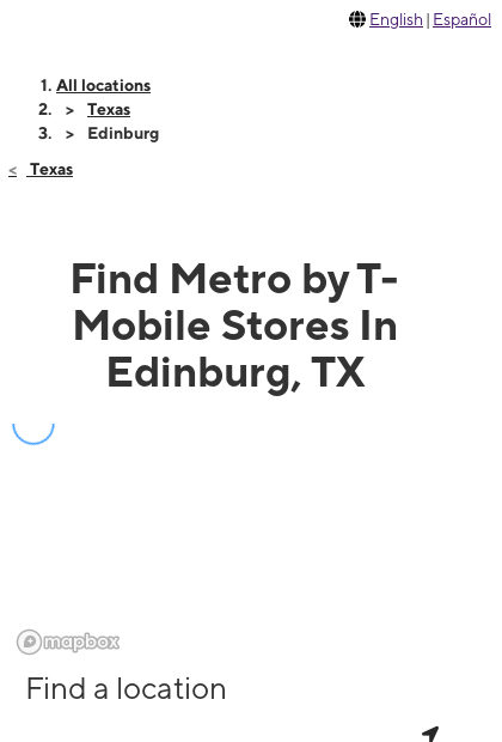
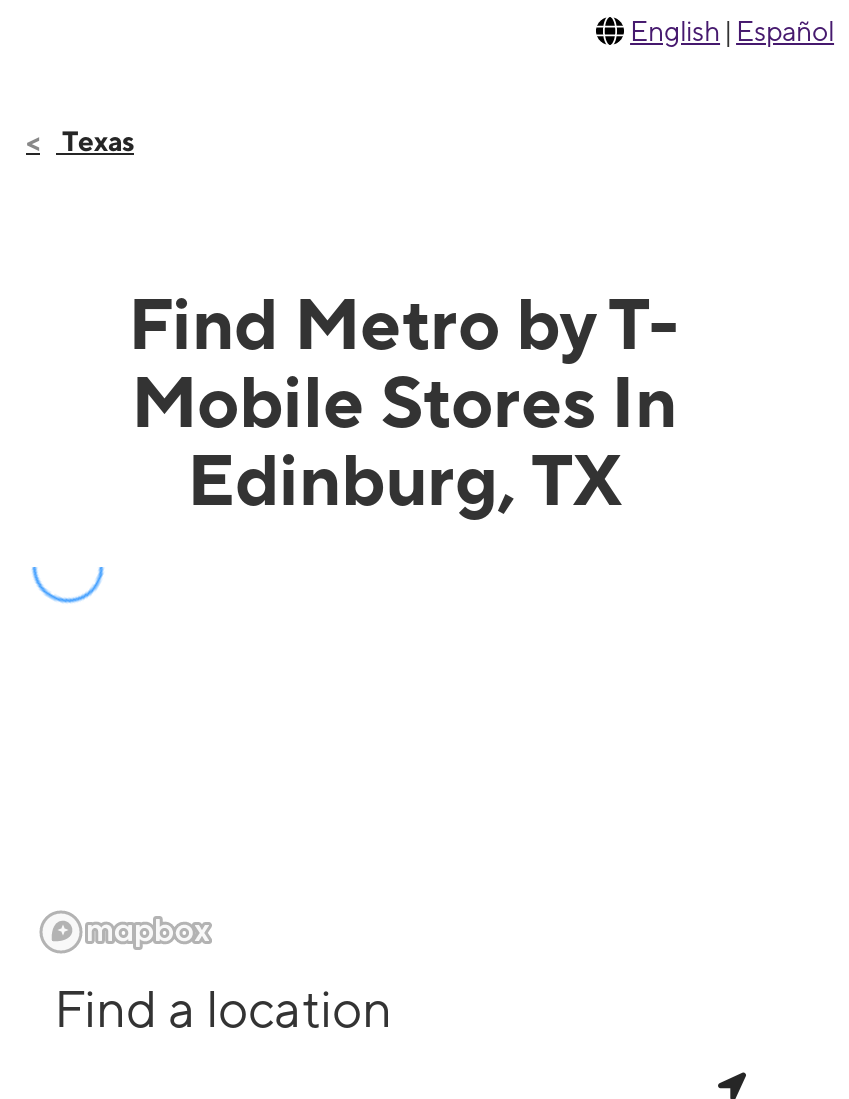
- All locations
- Texas
- Edinburg
